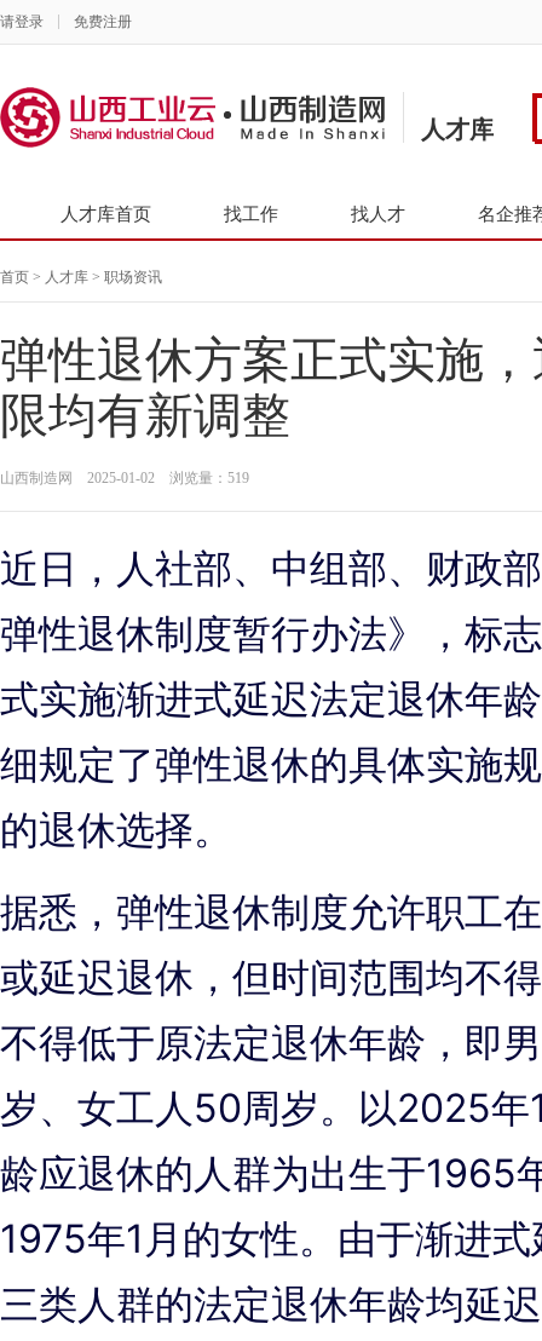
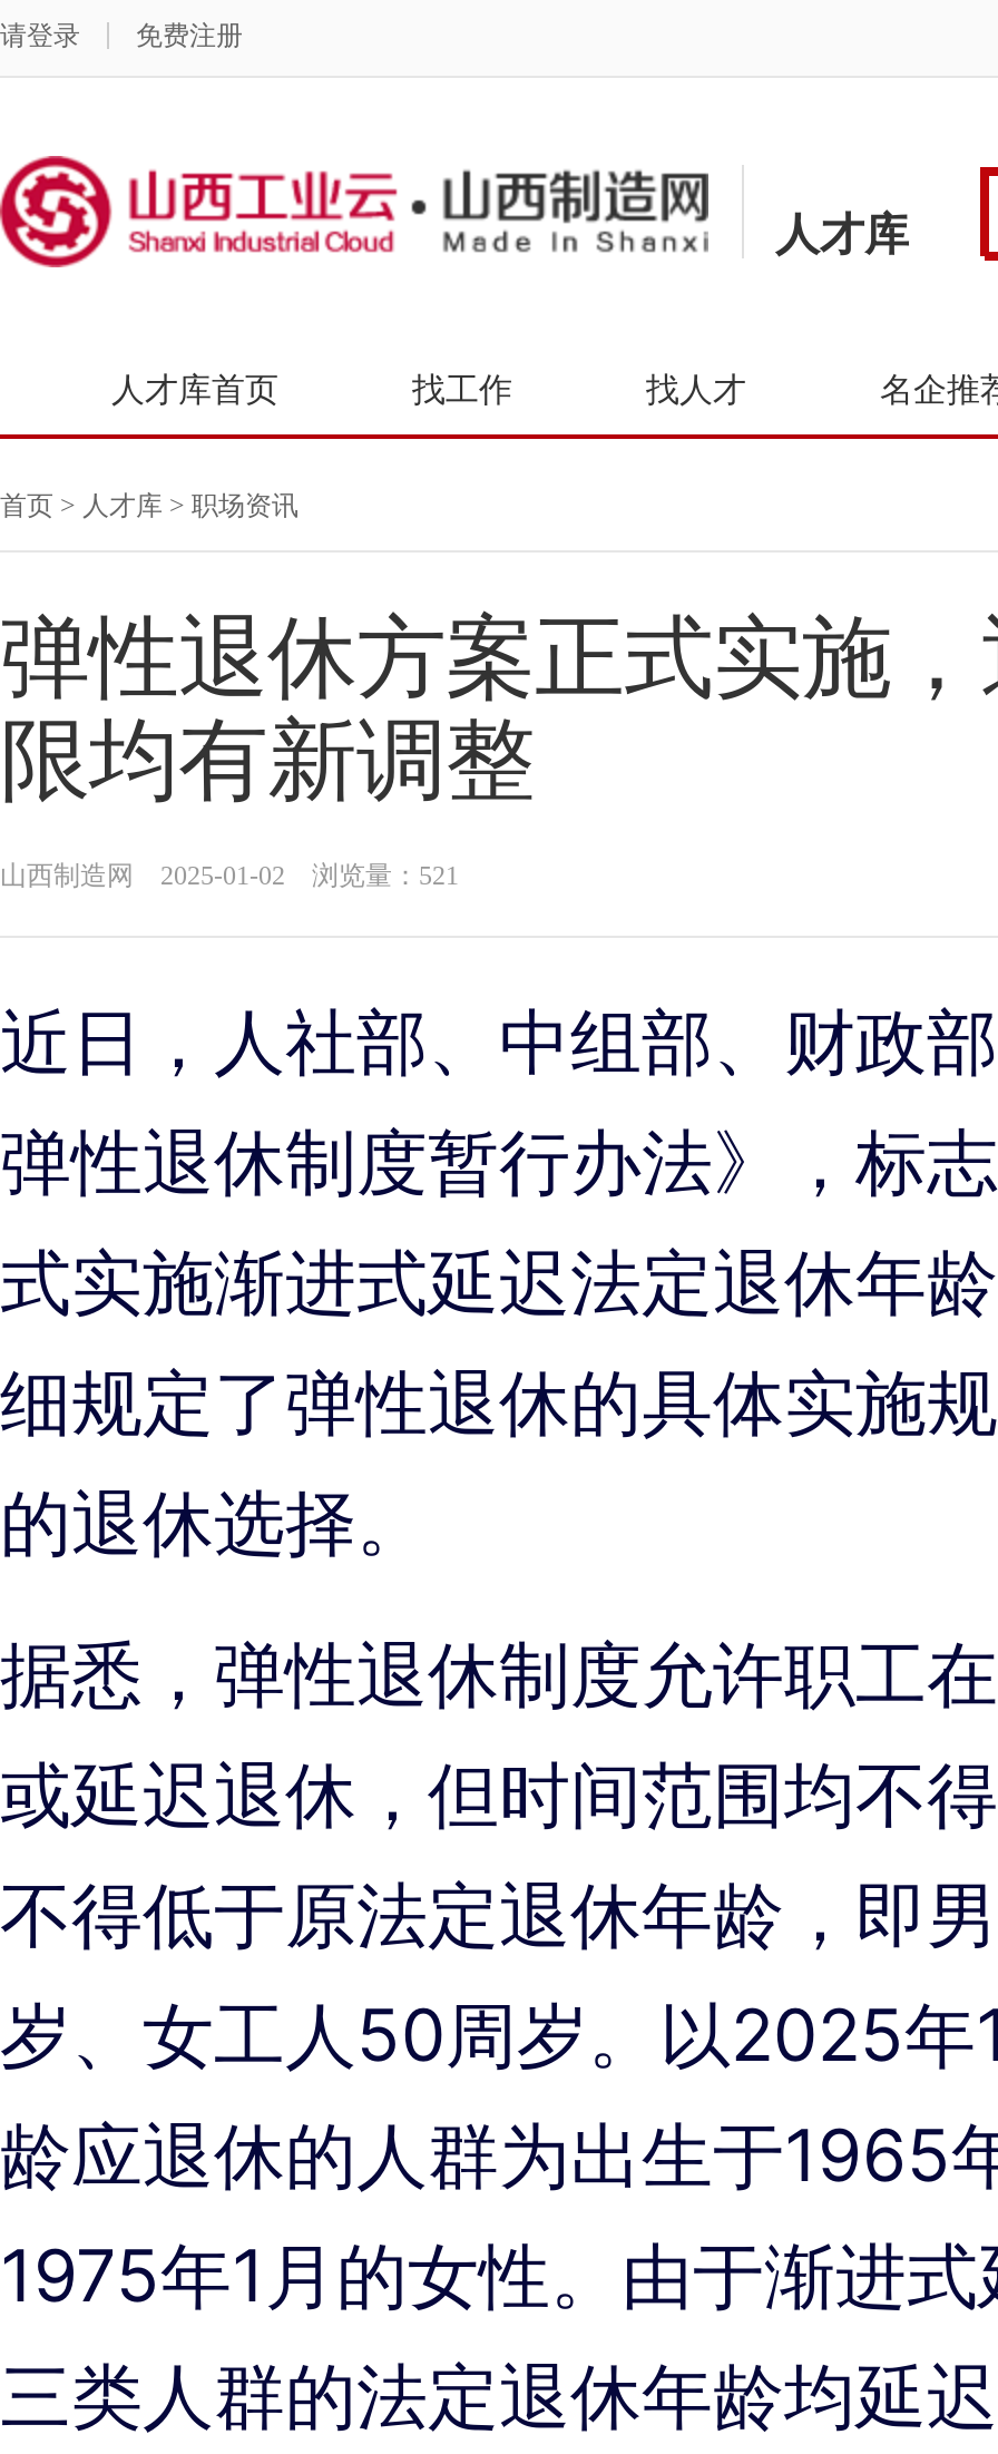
- 山西制造网 2025-01-02 浏览量：519
+ 山西制造网 2025-01-02 浏览量：521
